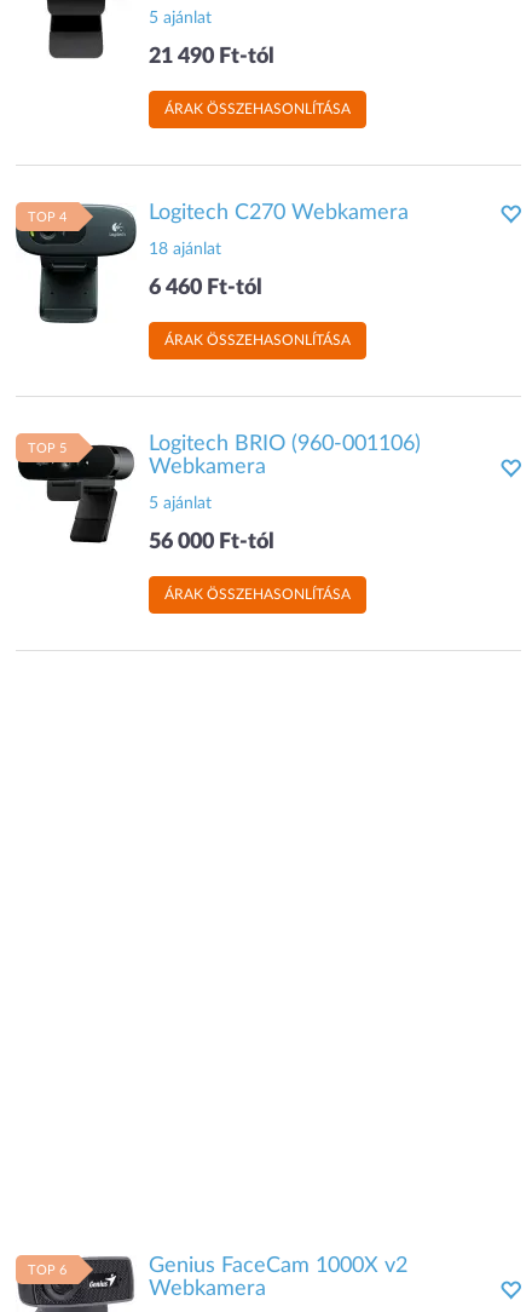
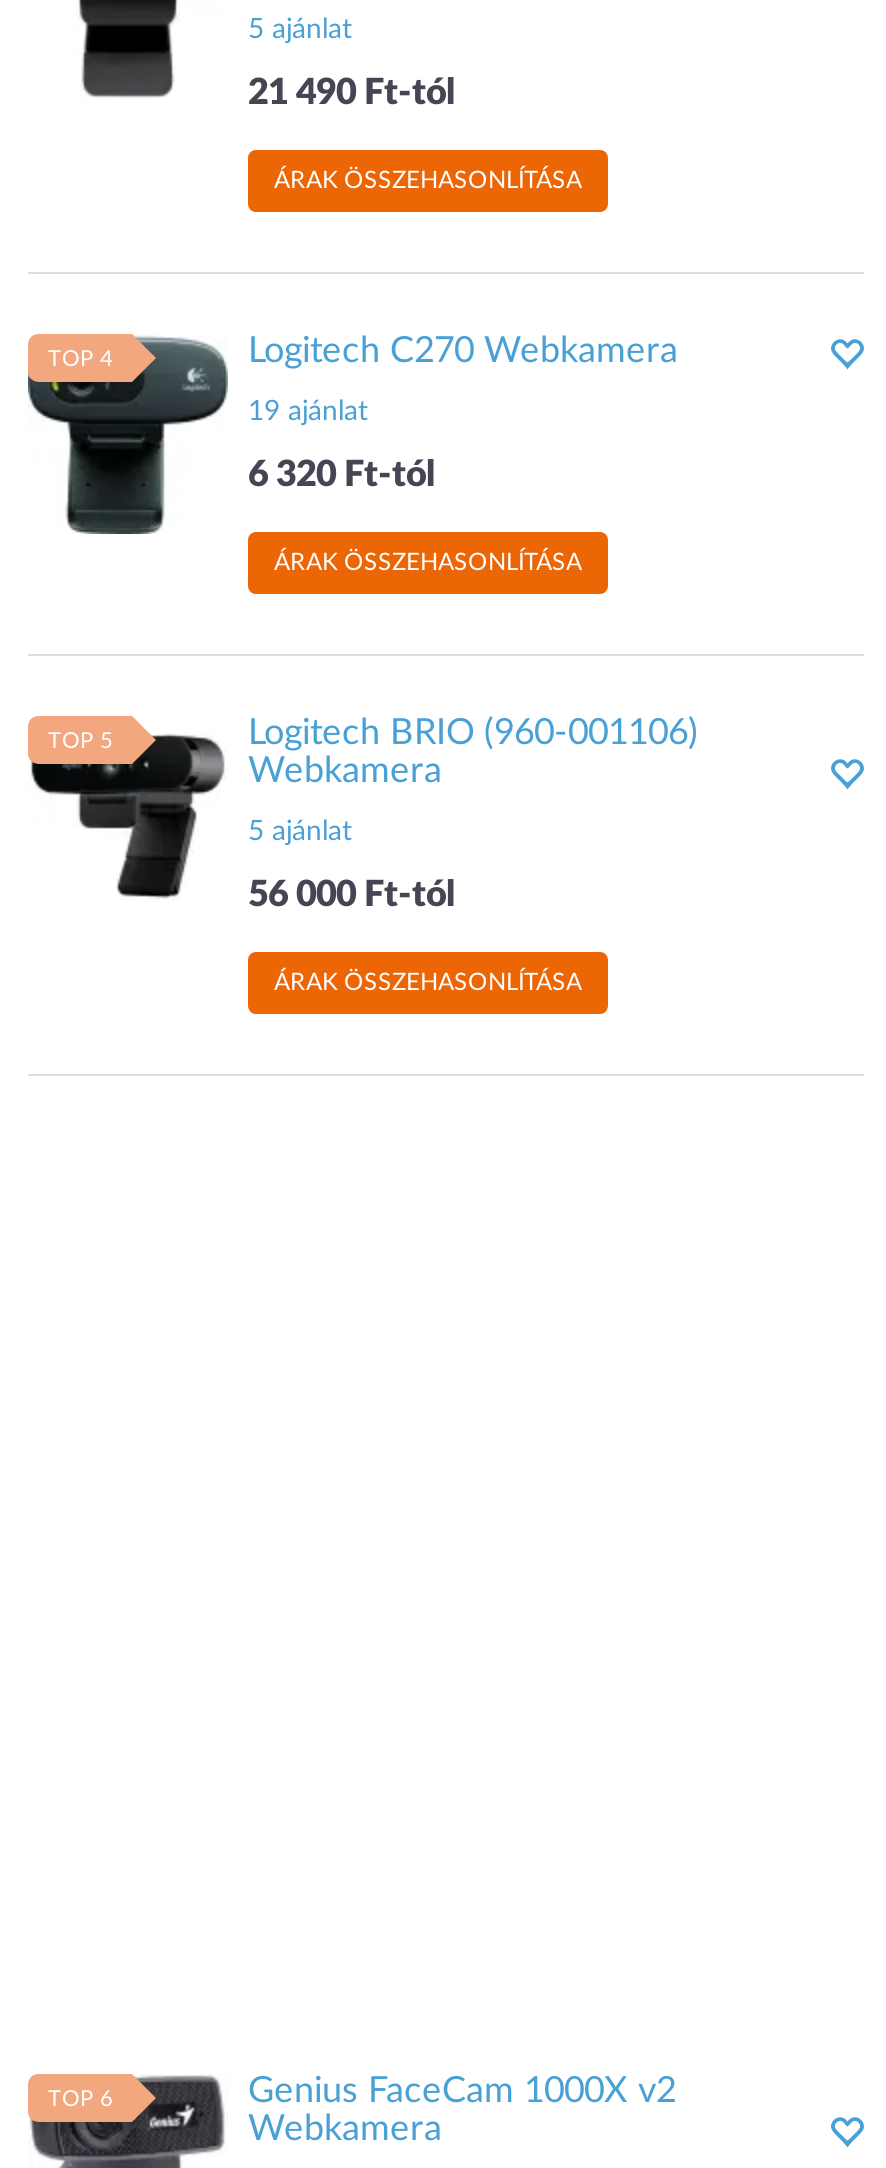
- 18 ajánlat
+ 19 ajánlat

- 6 460 Ft-tól
+ 6 320 Ft-tól
